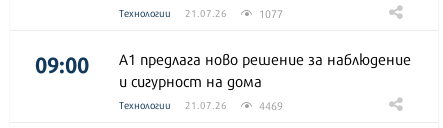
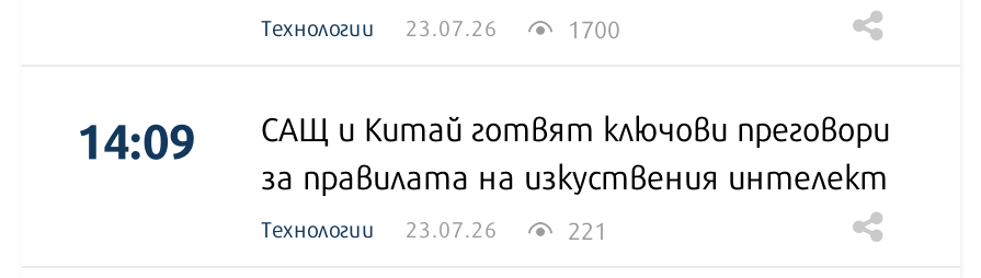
- 21.07.26
- 1077
+ 23.07.26
+ 1700

- 09:00
- А1 предлага ново решение за наблюдение
- и сигурност на дома
+ 14:09
+ САЩ и Китай готвят ключови преговори
+ за правилата на изкуствения интелект

- 21.07.26
- 4469
+ 23.07.26
+ 221
